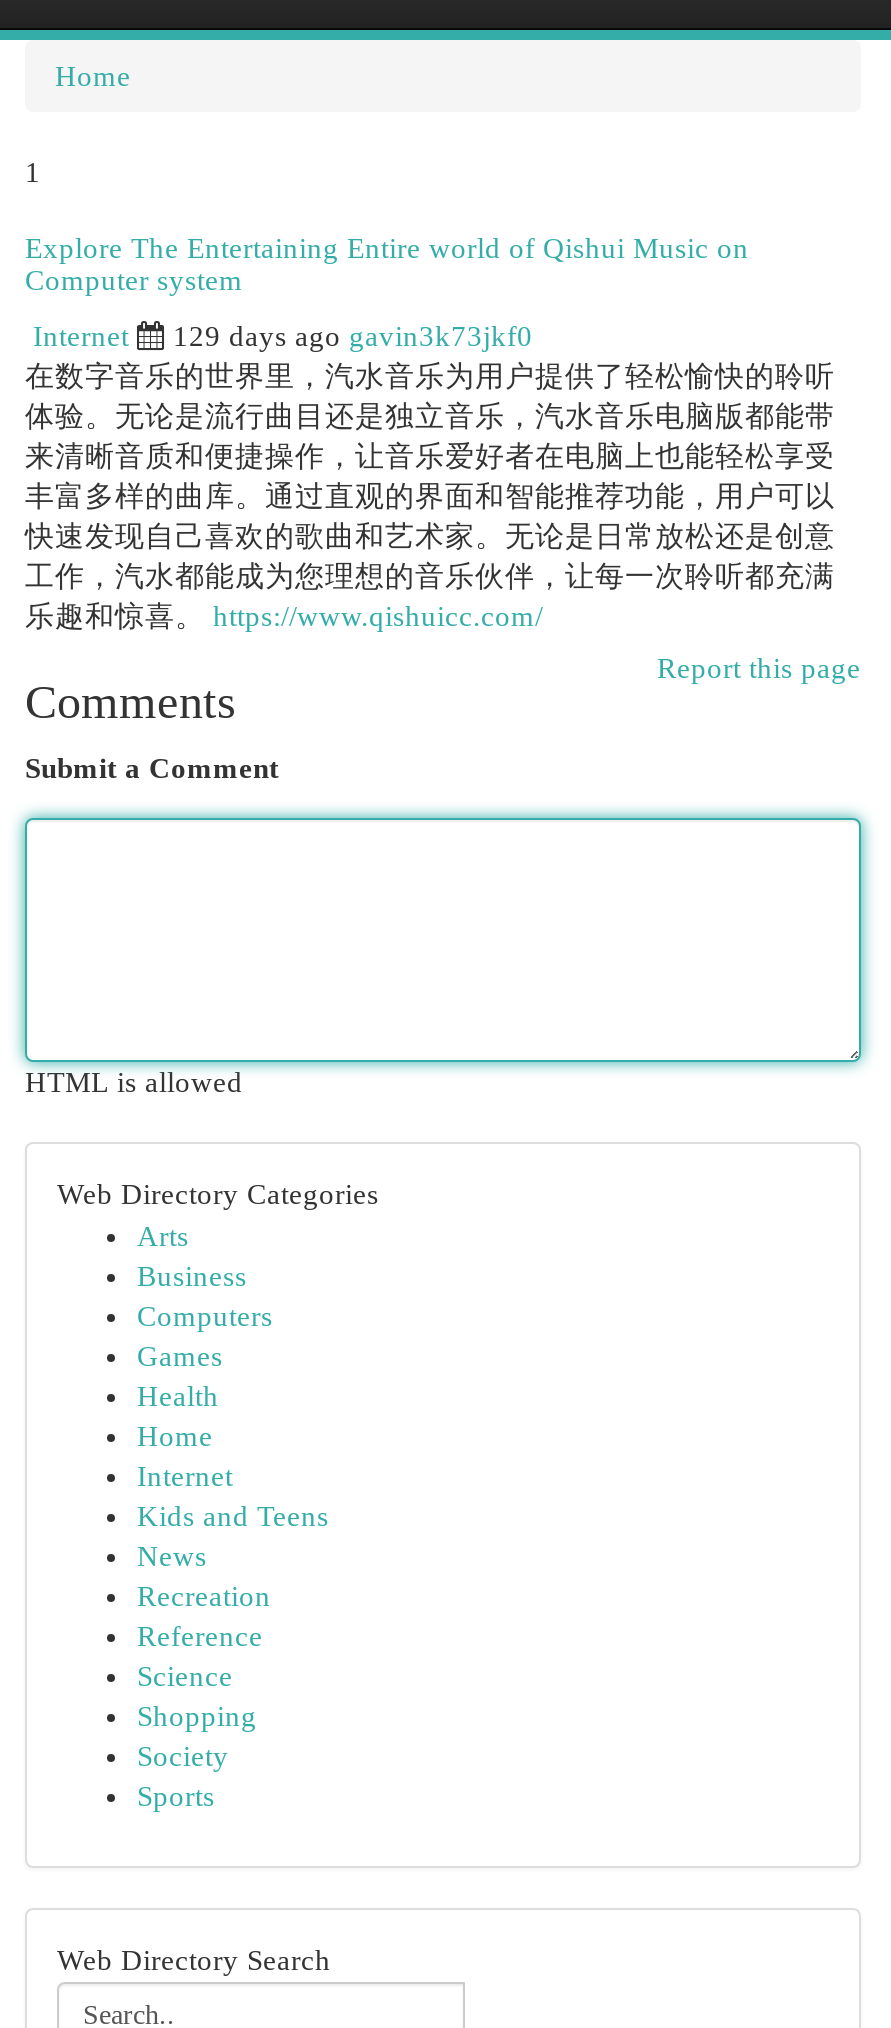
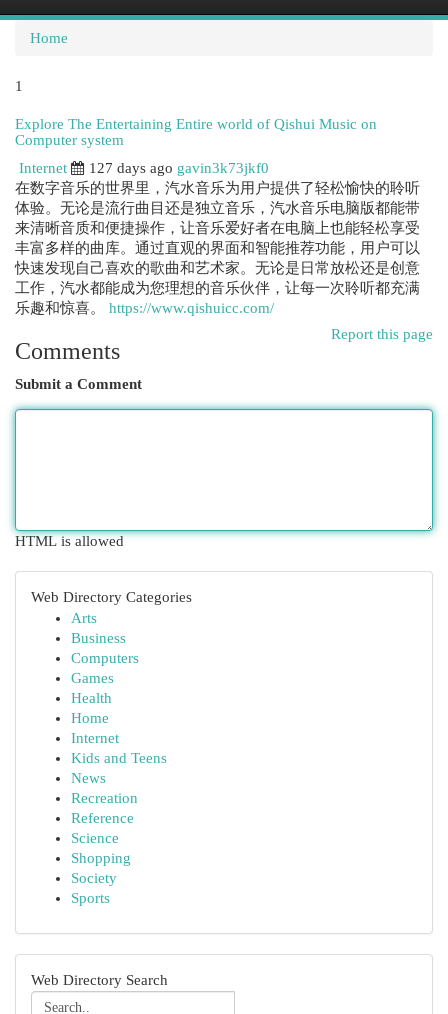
- 129 days ago gavin3k73jkf0
+ 127 days ago gavin3k73jkf0
